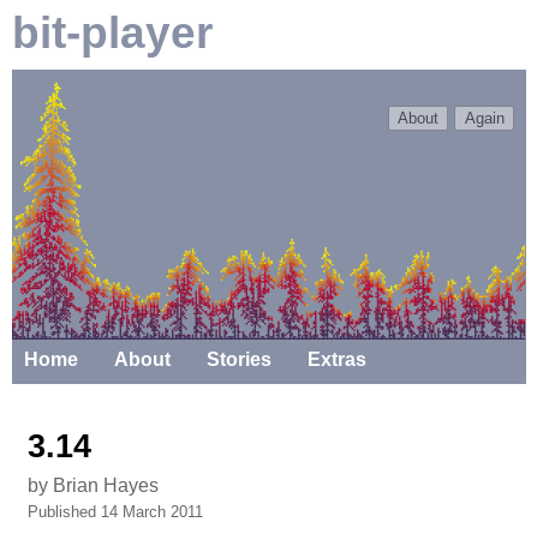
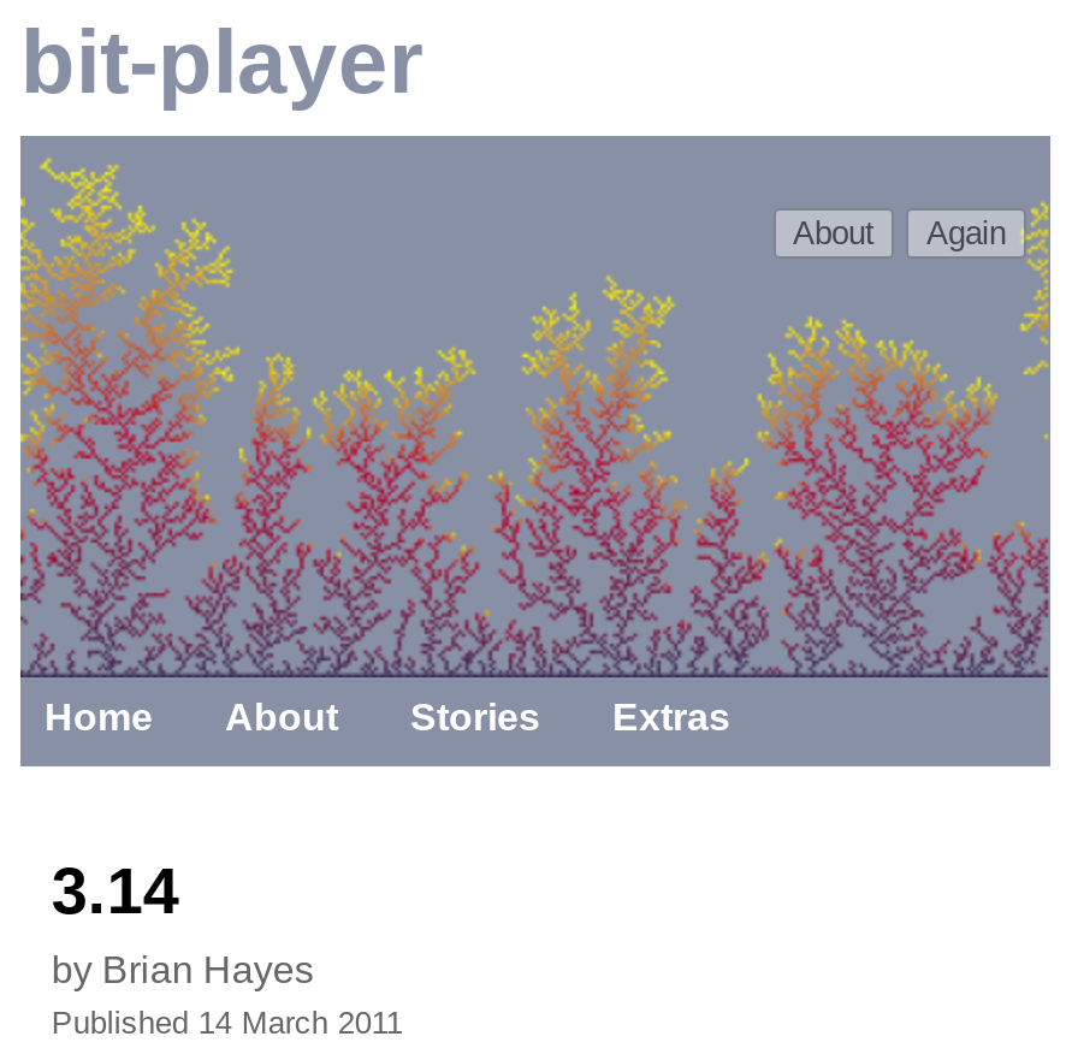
- [image]
+ [image]
